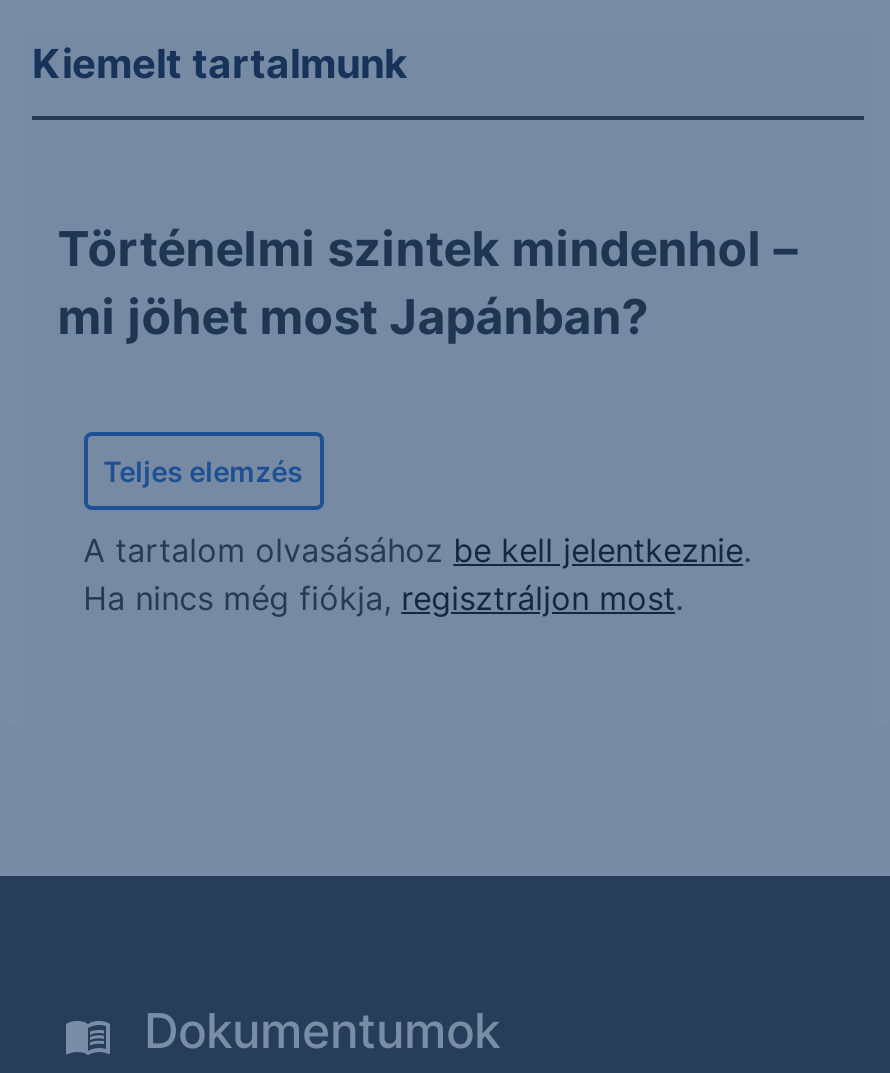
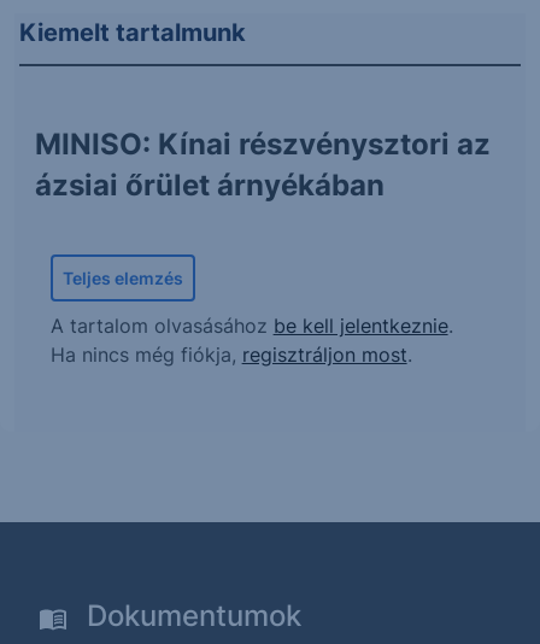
- Történelmi szintek mindenhol –
- mi jöhet most Japánban?
+ MINISO: Kínai részvénysztori az
+ ázsiai őrület árnyékában
